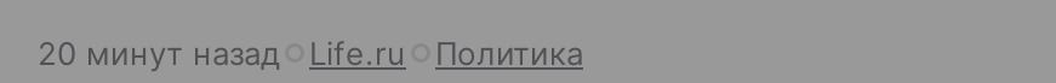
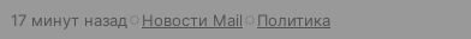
- 20 минут назад
- Life.ru
+ 17 минут назад
+ Новости Mail
